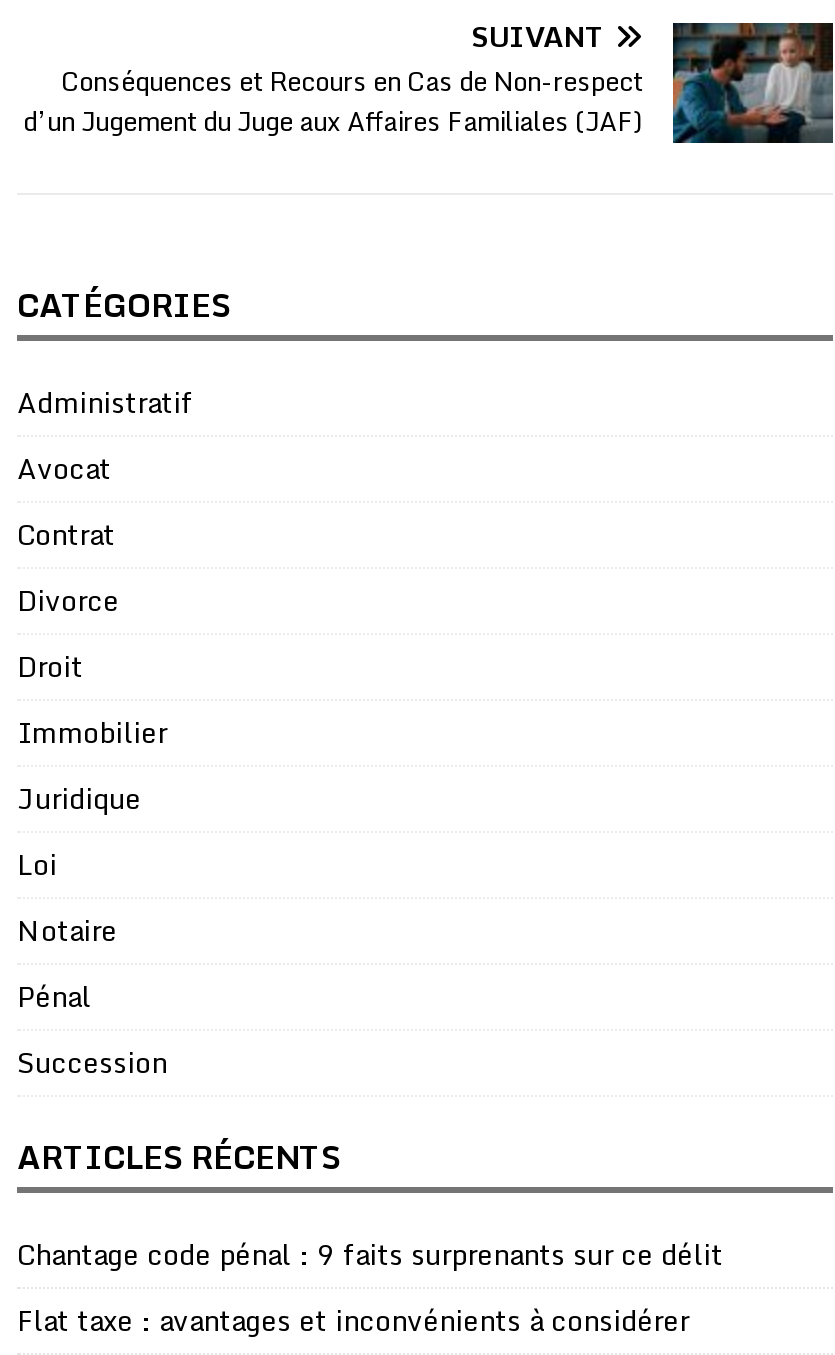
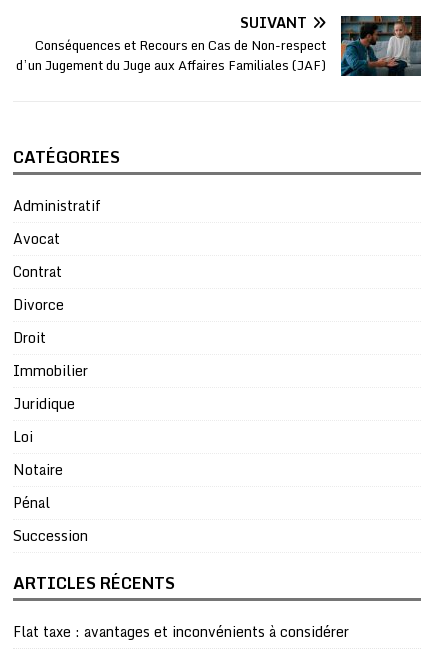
- Chantage code pénal : 9 faits surprenants sur ce délit
